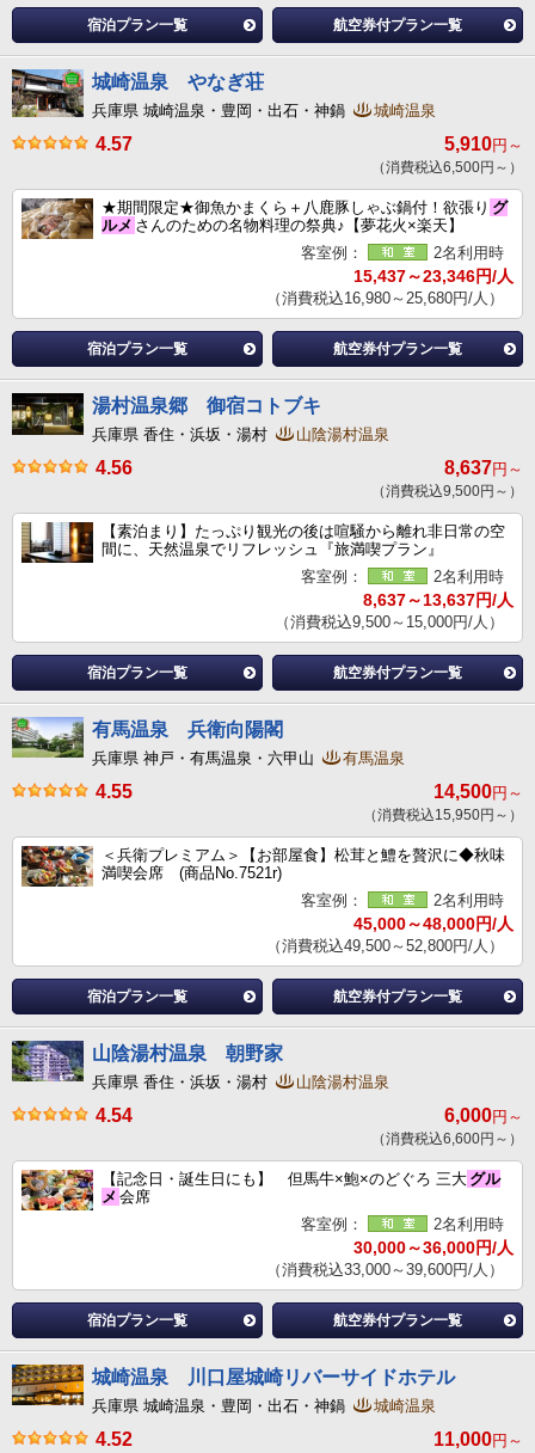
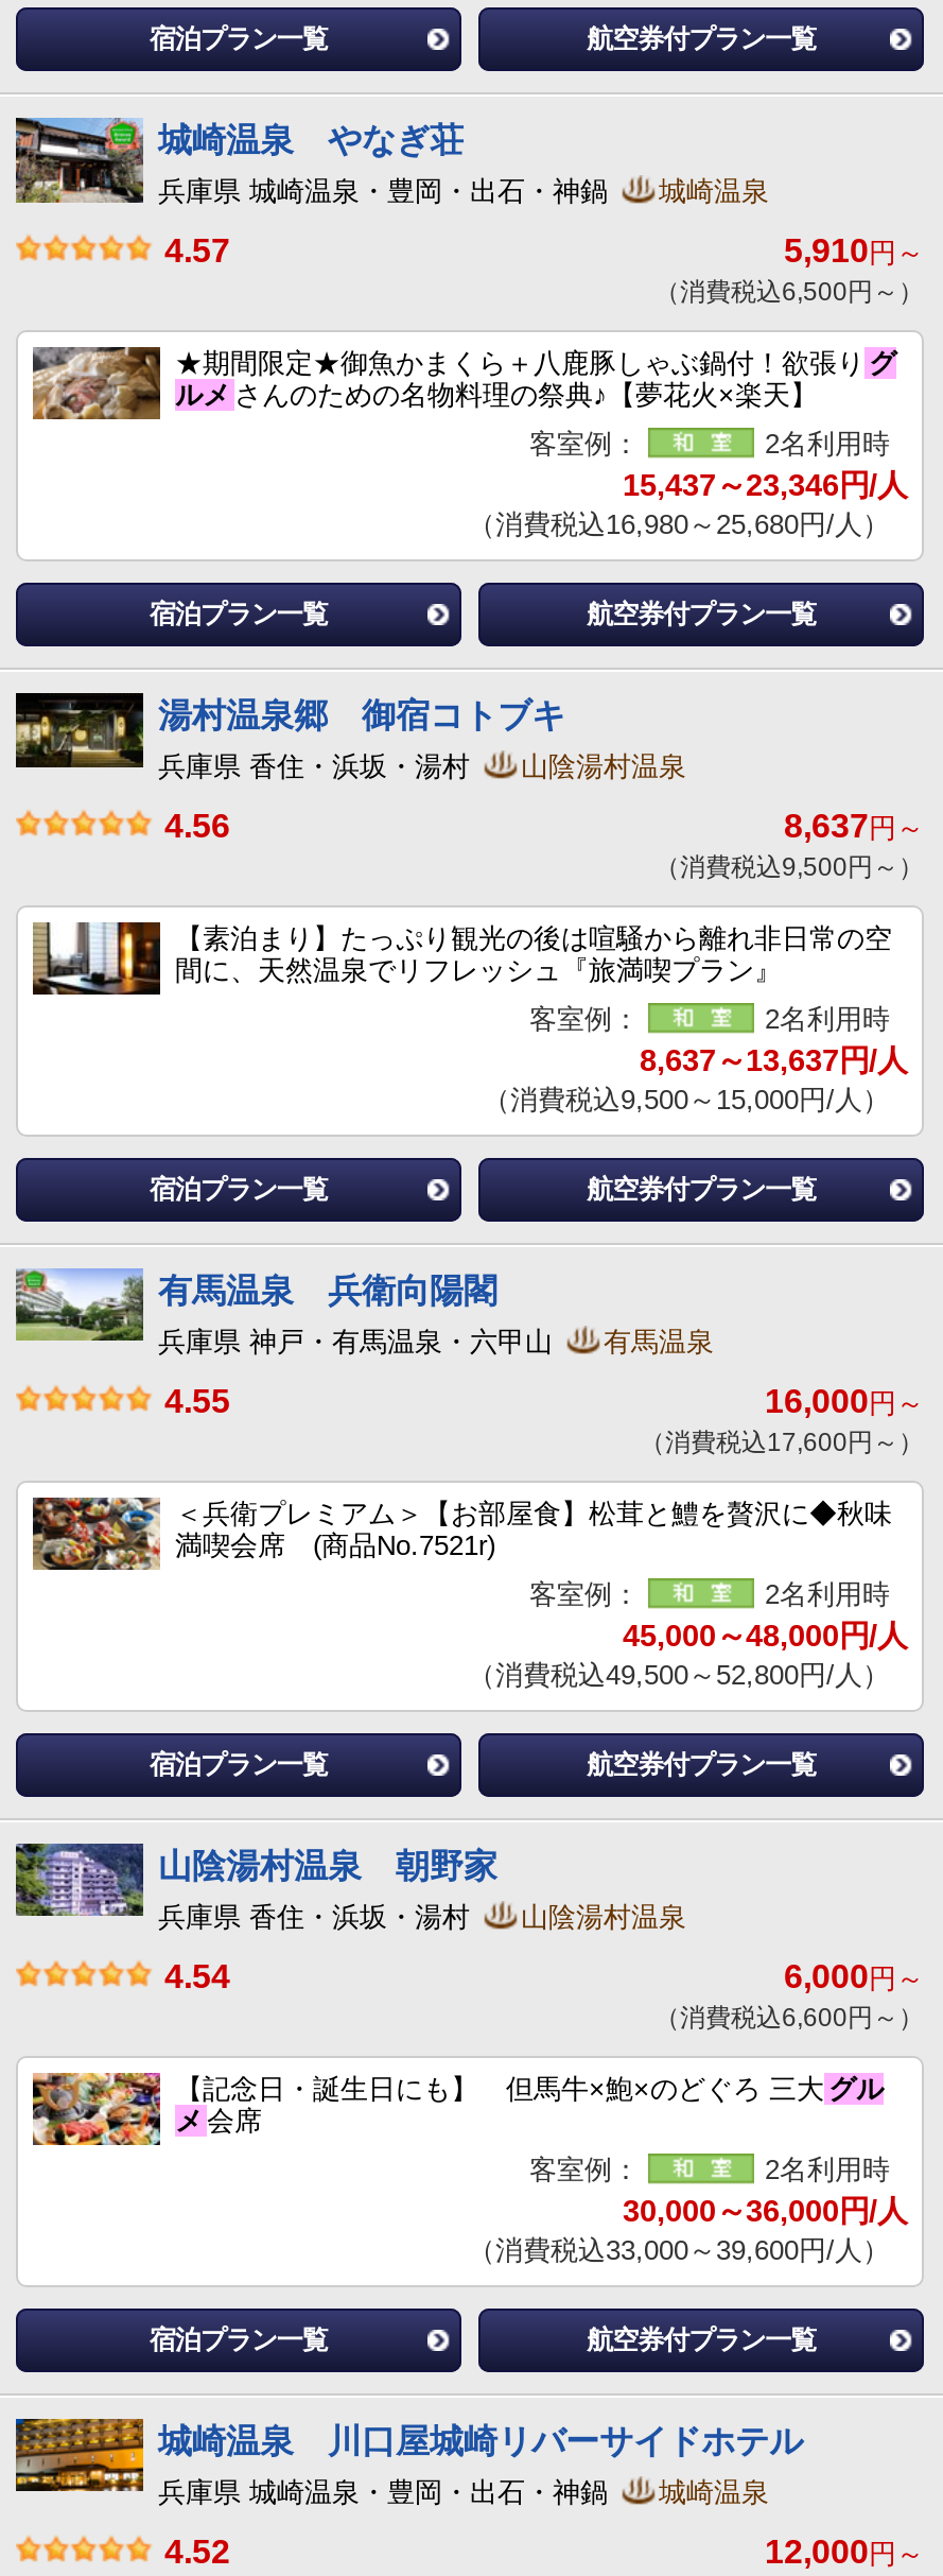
- 14,500円～
+ 16,000円～

- （消費税込15,950円～）
+ （消費税込17,600円～）

- 11,000円～
+ 12,000円～
